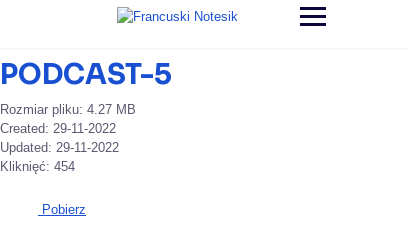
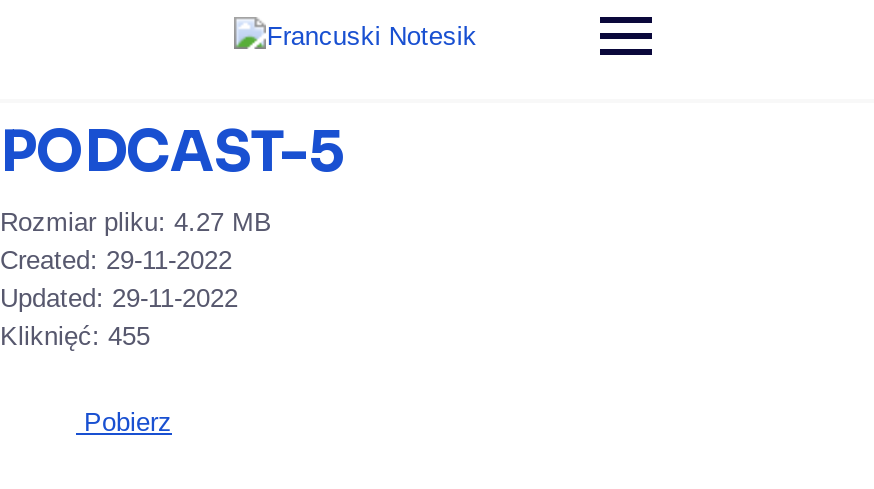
- Kliknięć: 454
+ Kliknięć: 455
